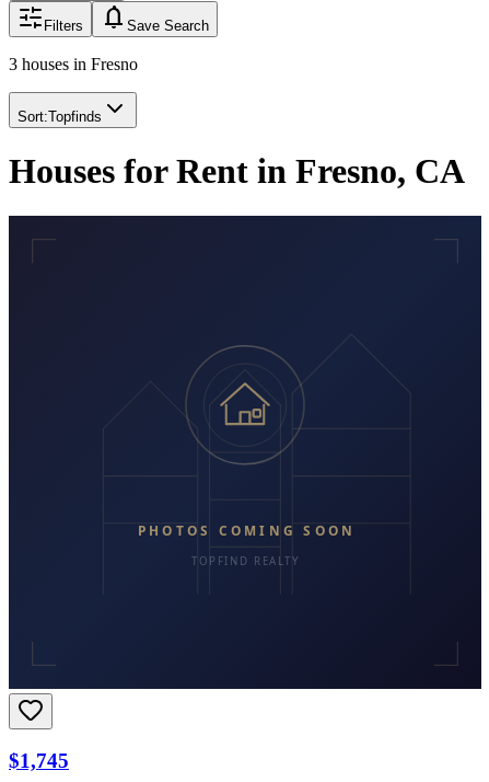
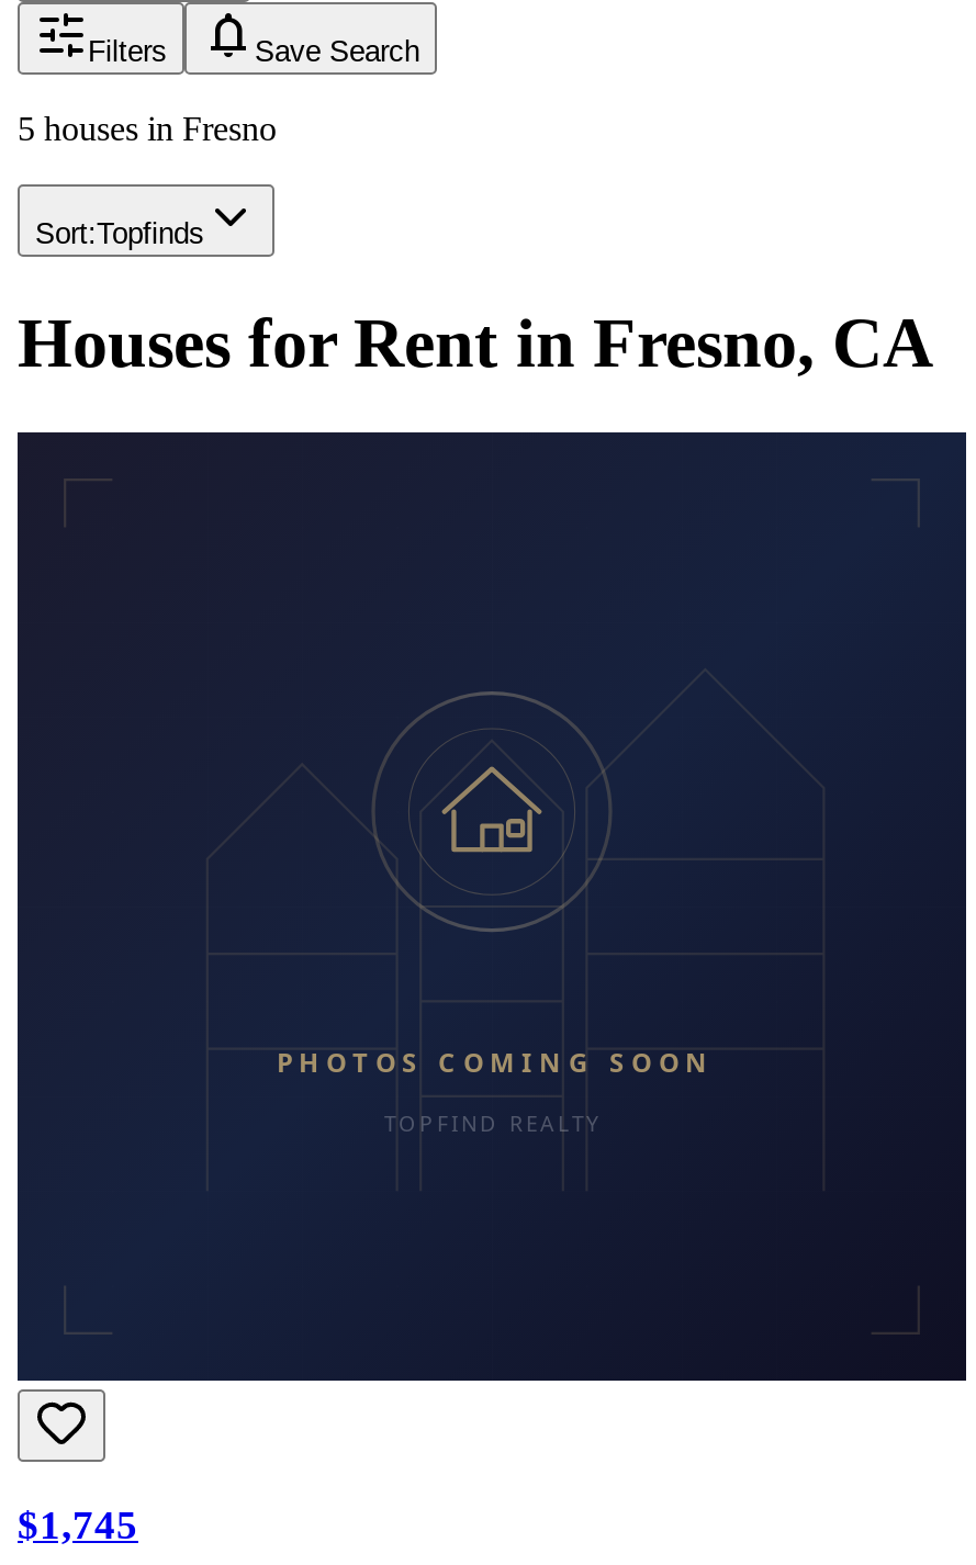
- 3 houses in Fresno
+ 5 houses in Fresno
